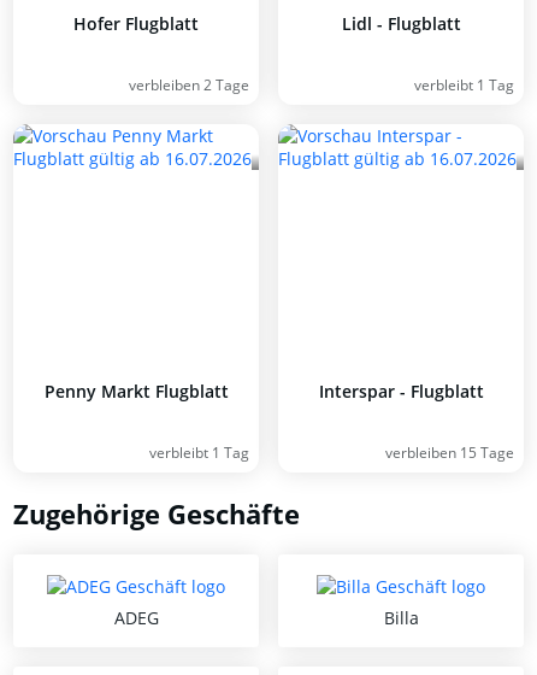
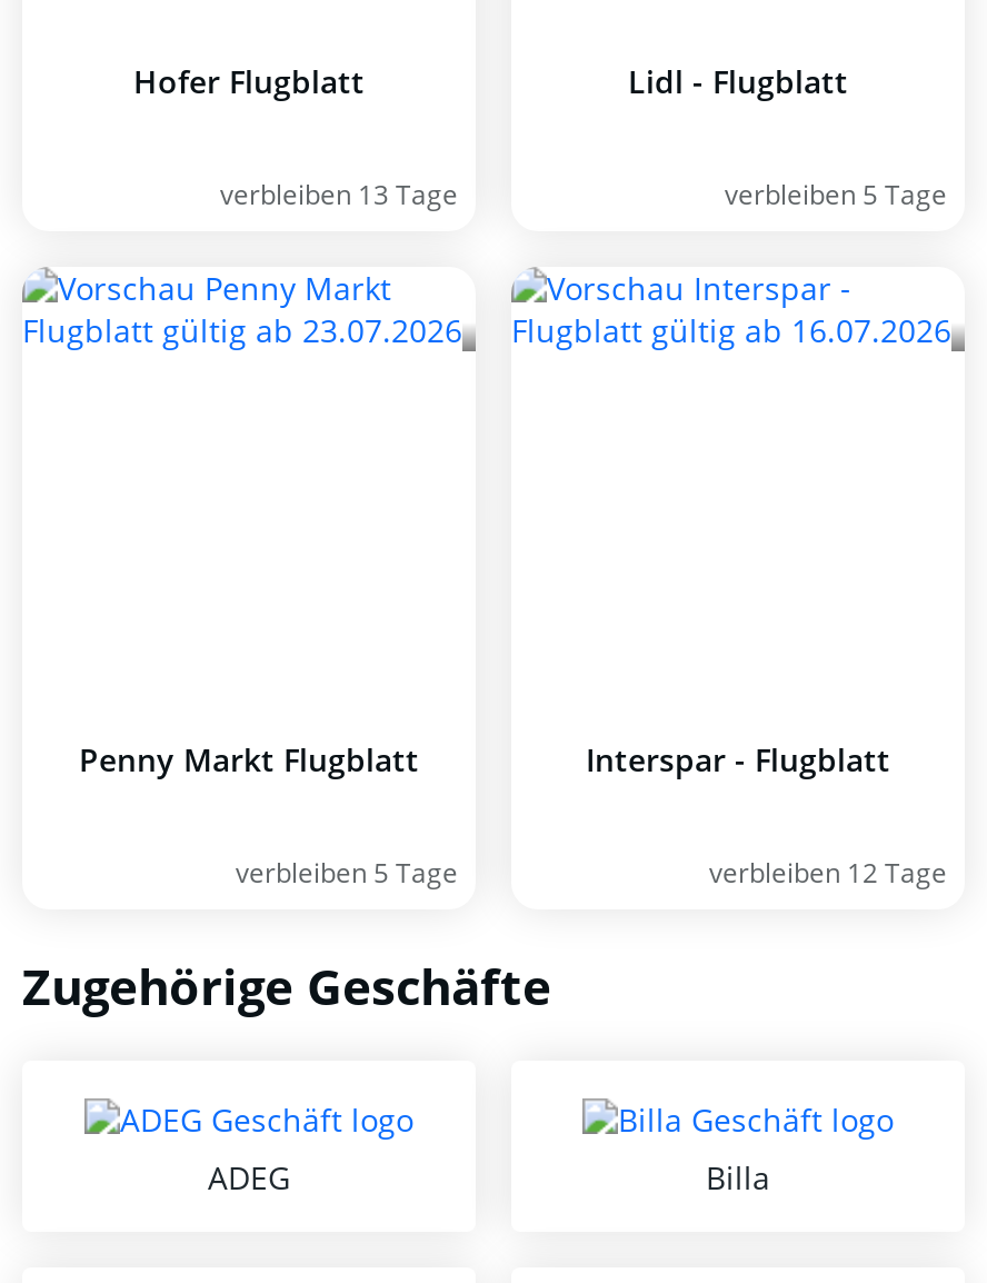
- verbleiben 2 Tage
+ verbleiben 13 Tage

- verbleibt 1 Tag
+ verbleiben 5 Tage

- verbleibt 1 Tag
+ verbleiben 5 Tage

- verbleiben 15 Tage
+ verbleiben 12 Tage
